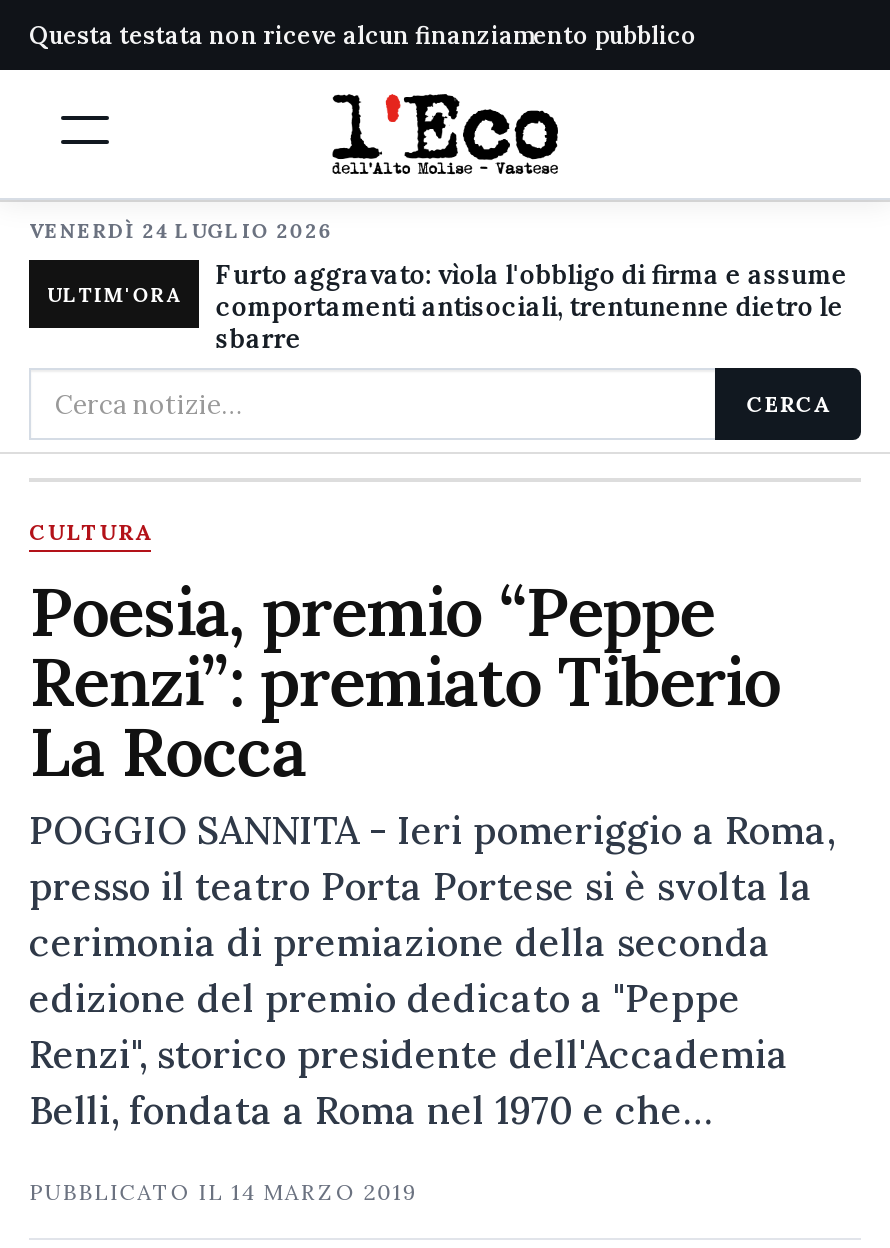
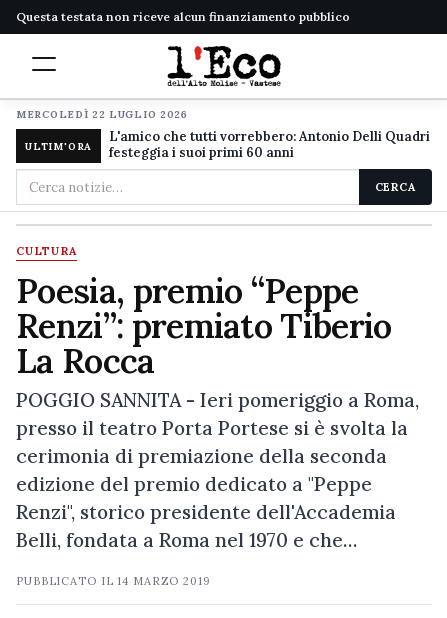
- VENERDÌ 24 LUGLIO 2026
+ MERCOLEDÌ 22 LUGLIO 2026

- Furto aggravato: vìola l'obbligo di firma e assume
- comportamenti antisociali, trentunenne dietro le
- sbarre
+ L'amico che tutti vorrebbero: Antonio Delli Quadri
+ festeggia i suoi primi 60 anni
